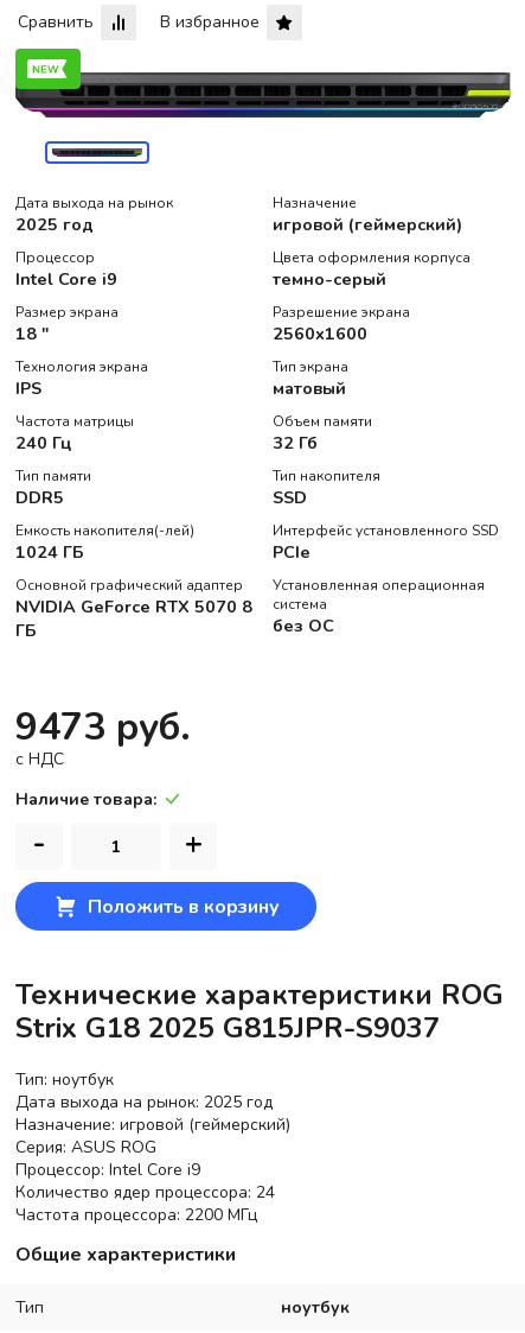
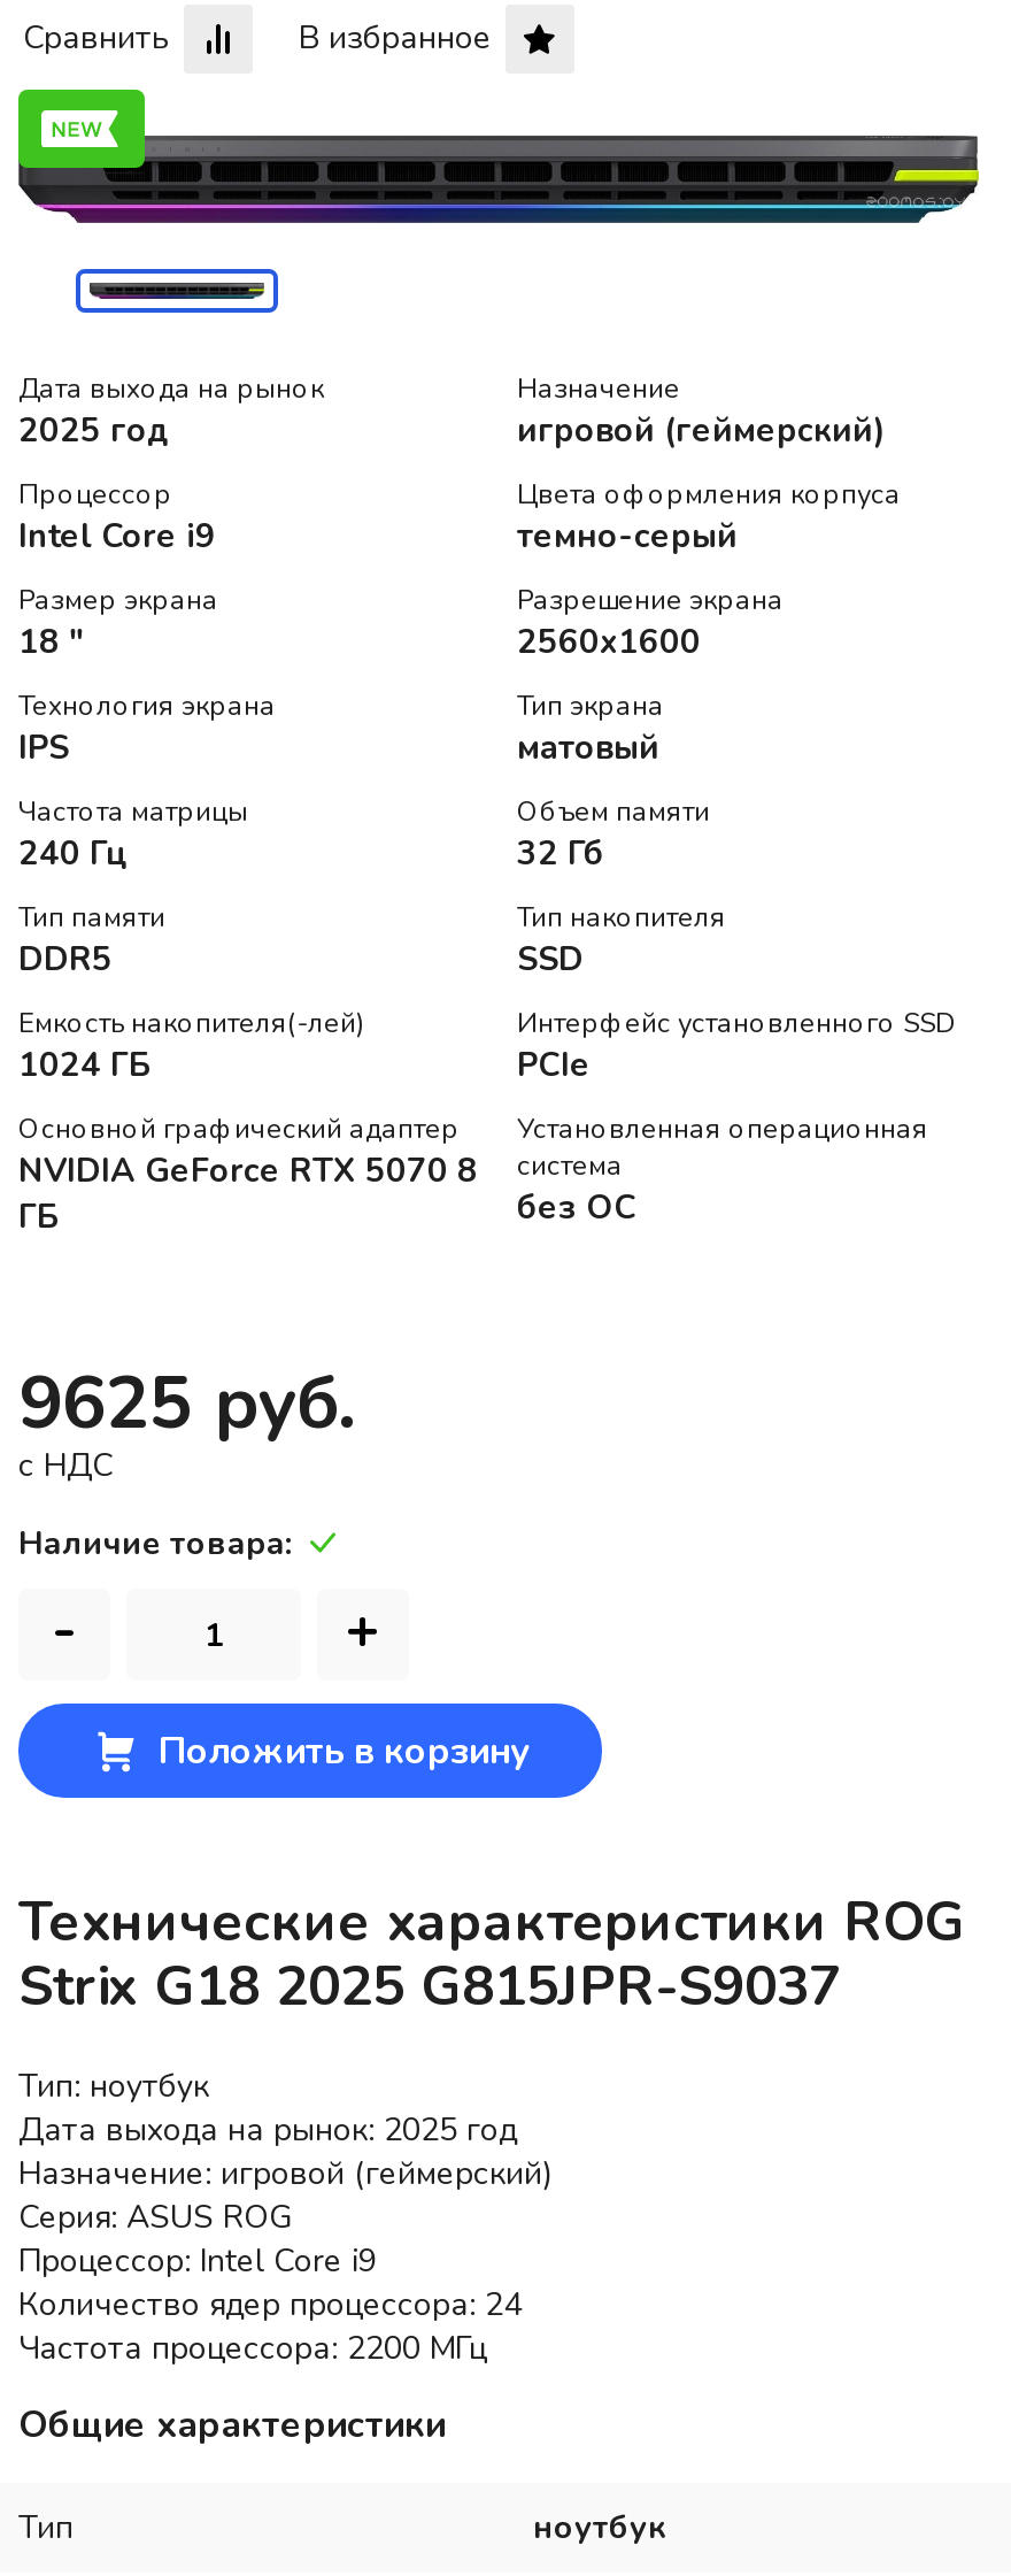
- 9473 руб.
+ 9625 руб.
